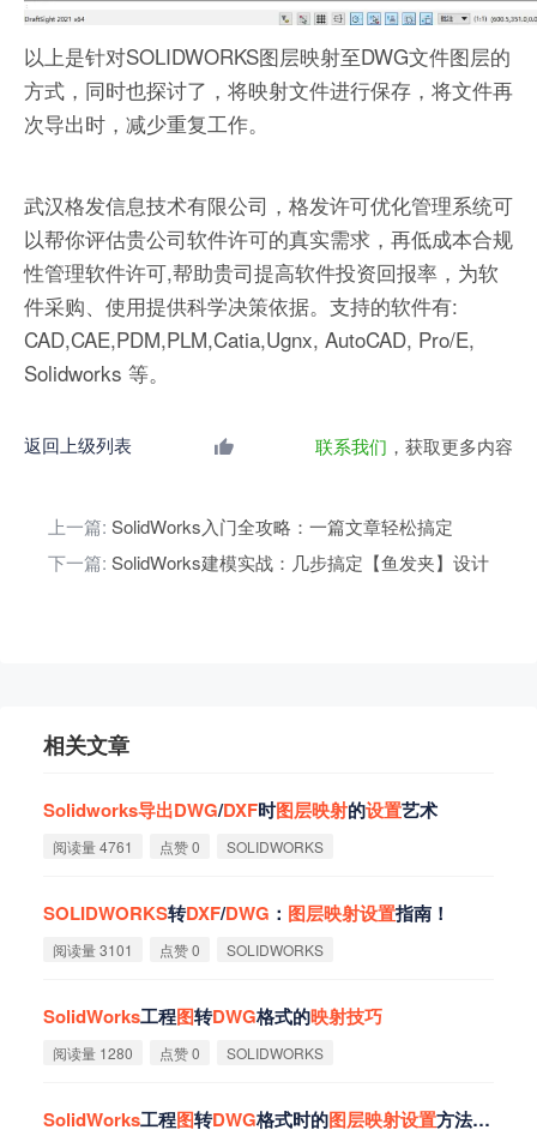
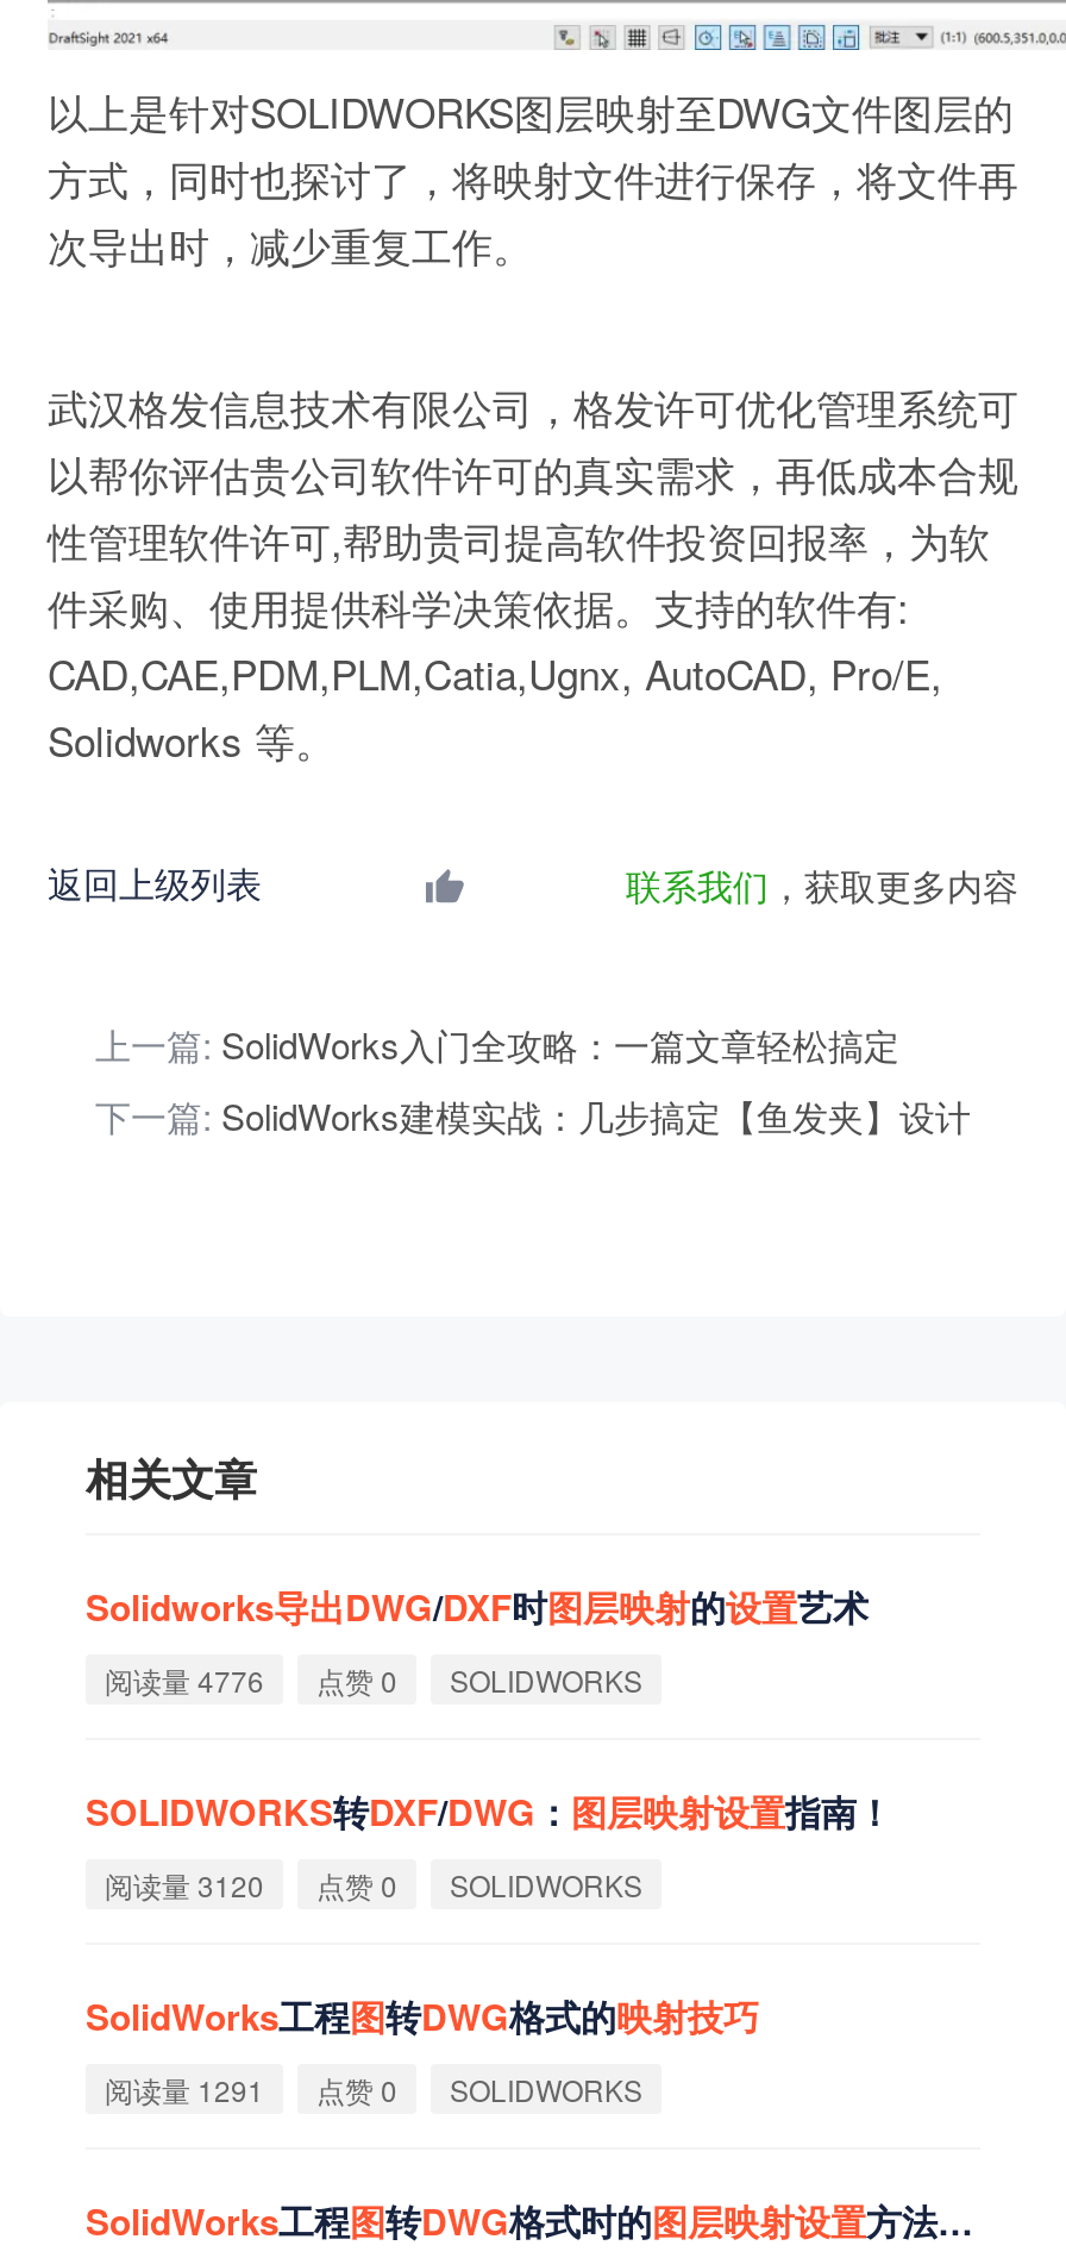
- 阅读量 4761 点赞 0 SOLIDWORKS
+ 阅读量 4776 点赞 0 SOLIDWORKS

- 阅读量 3101 点赞 0 SOLIDWORKS
+ 阅读量 3120 点赞 0 SOLIDWORKS

- 阅读量 1280 点赞 0 SOLIDWORKS
+ 阅读量 1291 点赞 0 SOLIDWORKS
